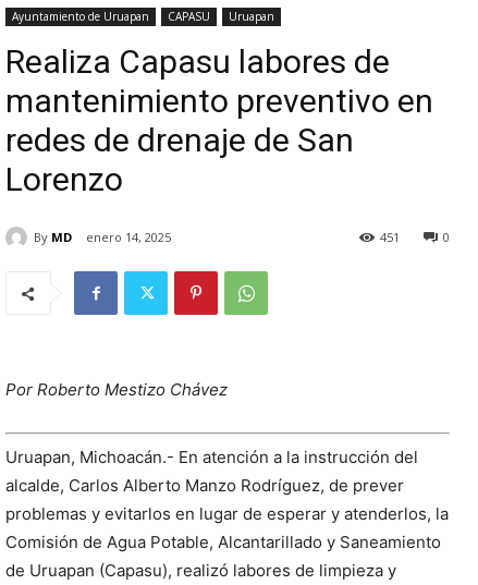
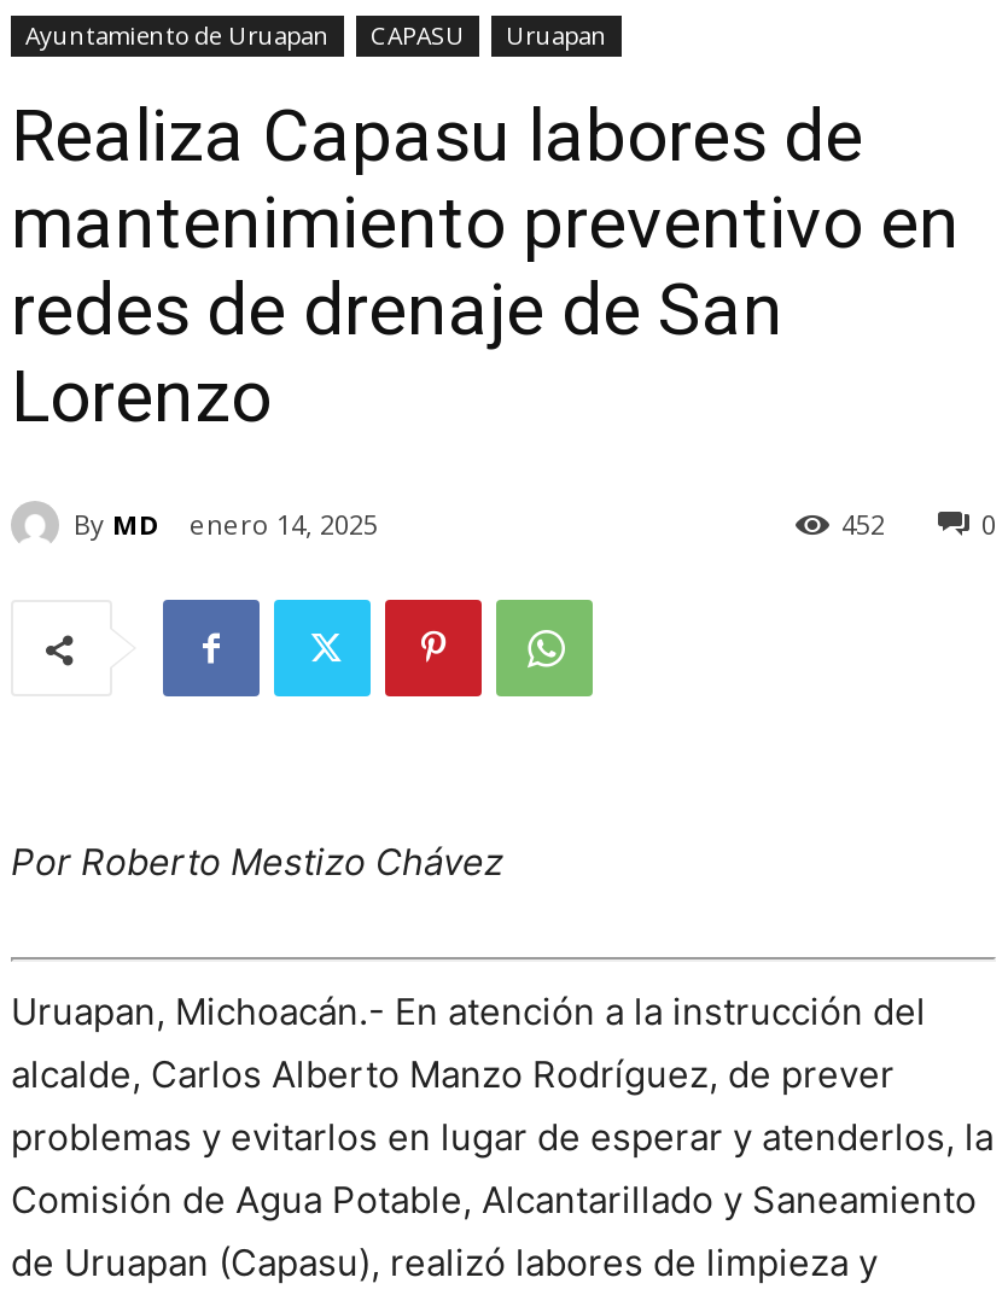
- 451
+ 452
